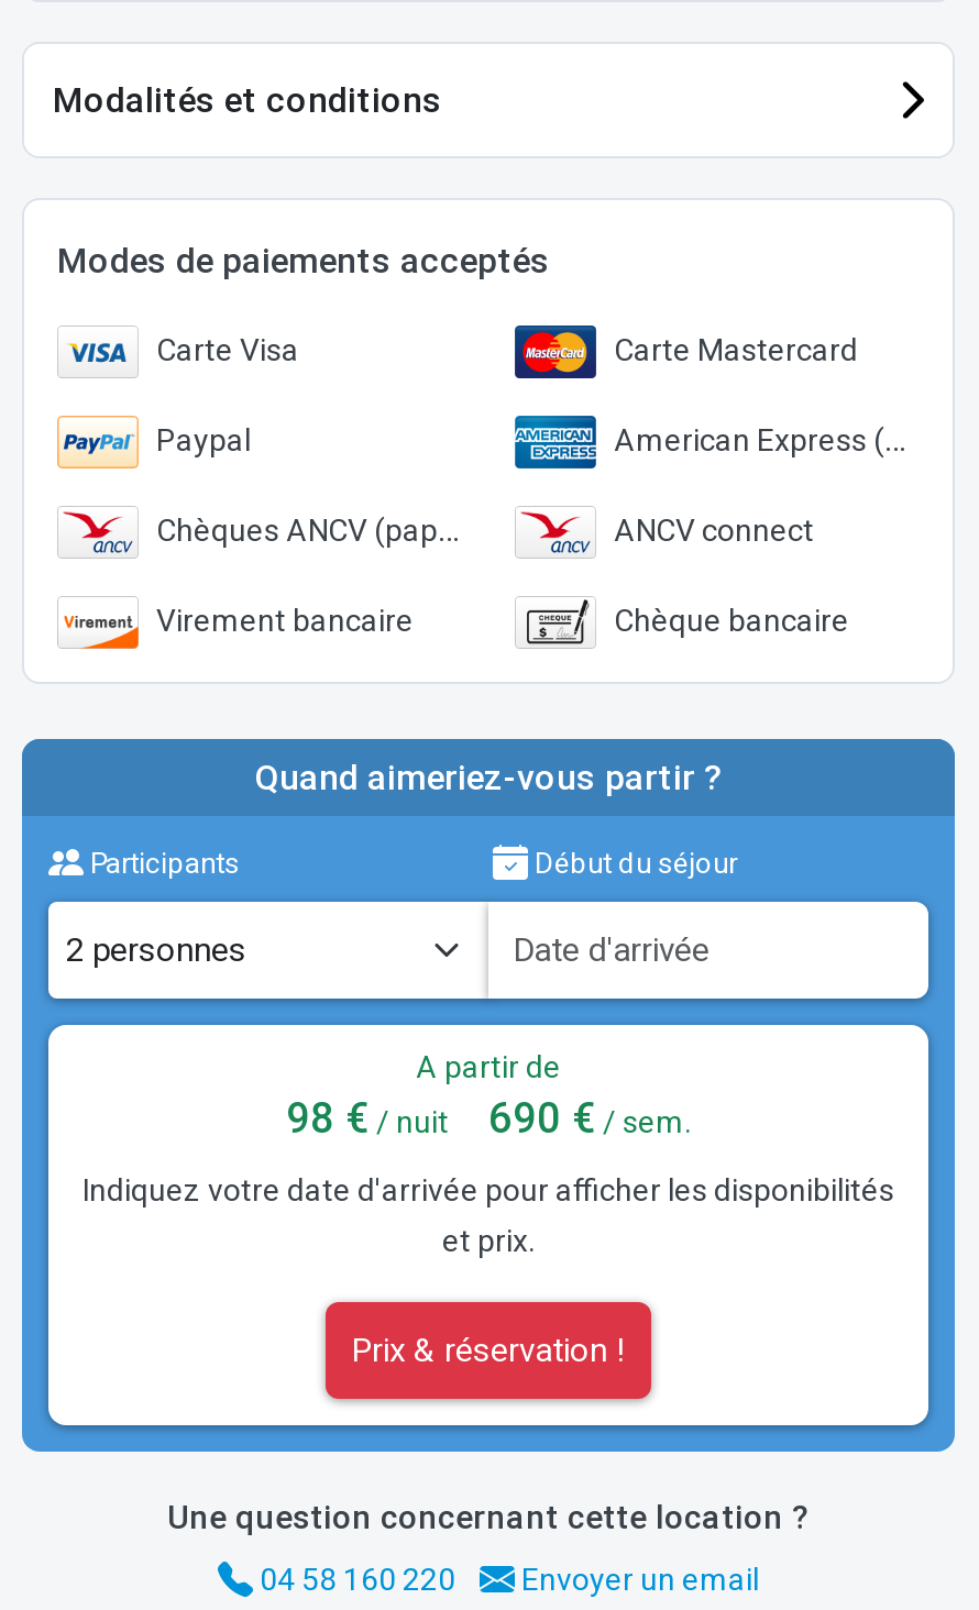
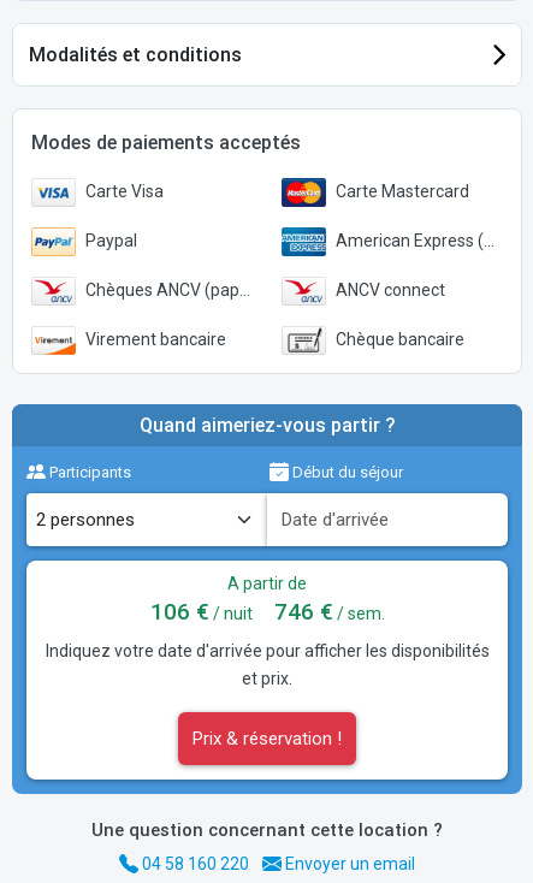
- 98 €/ nuit
+ 106 €/ nuit

- 690 €/ sem.
+ 746 €/ sem.
